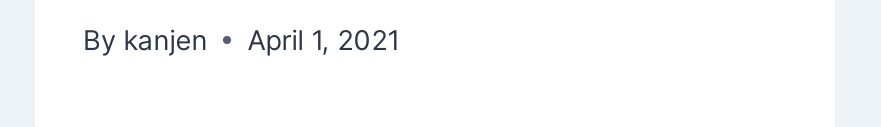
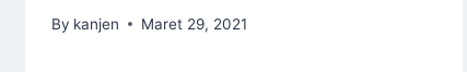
- By kanjen April 1, 2021
+ By kanjen Maret 29, 2021
